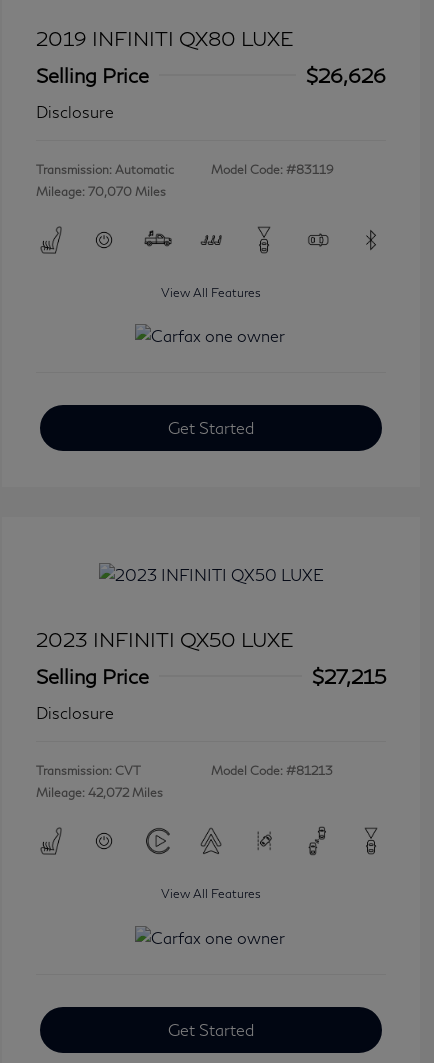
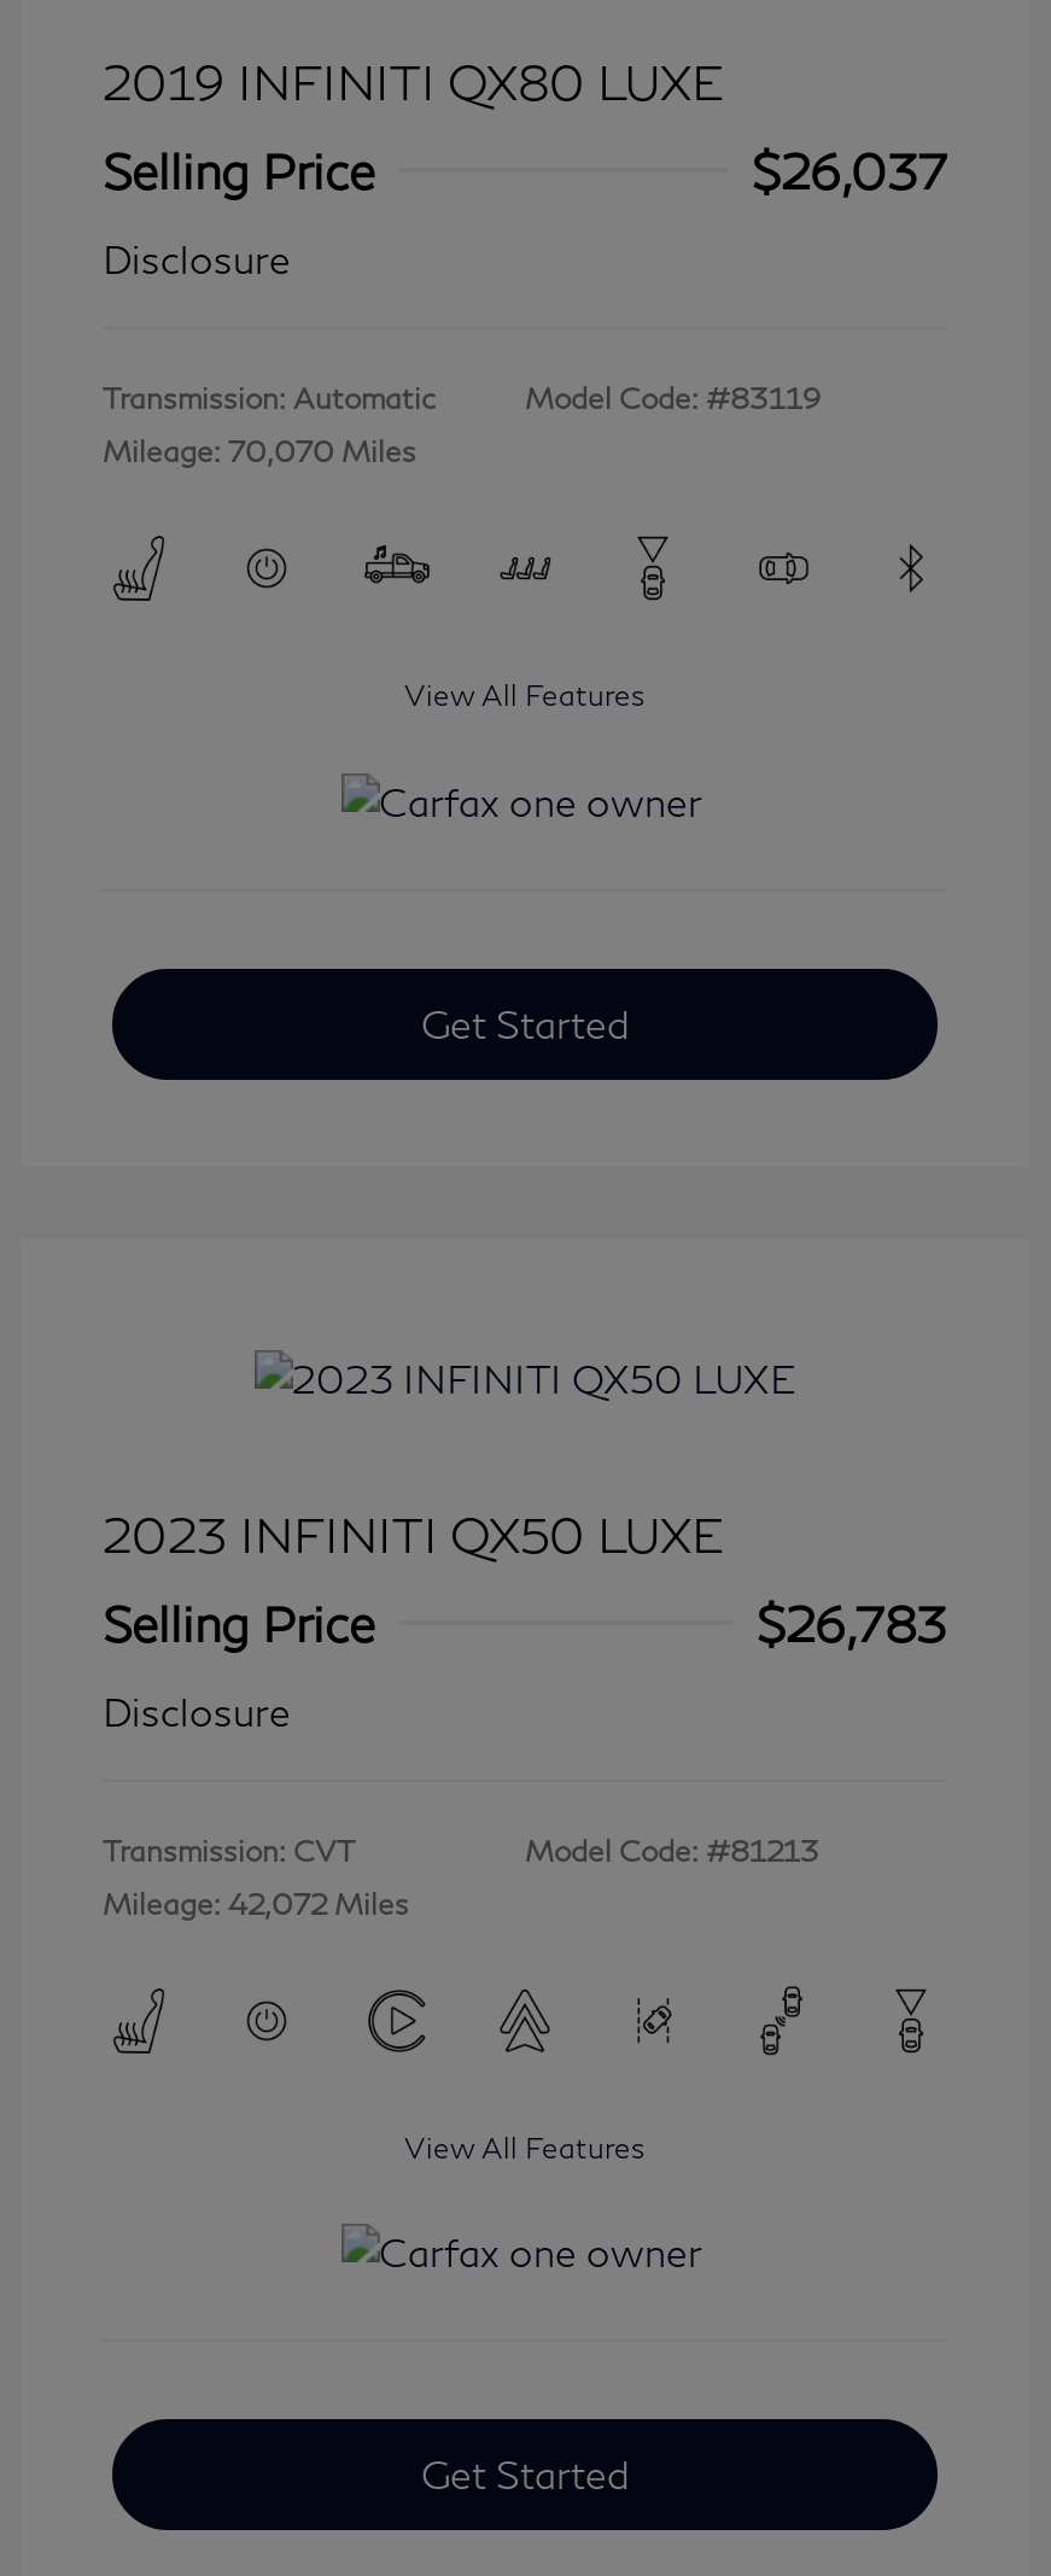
- $26,626
+ $26,037

- $27,215
+ $26,783
